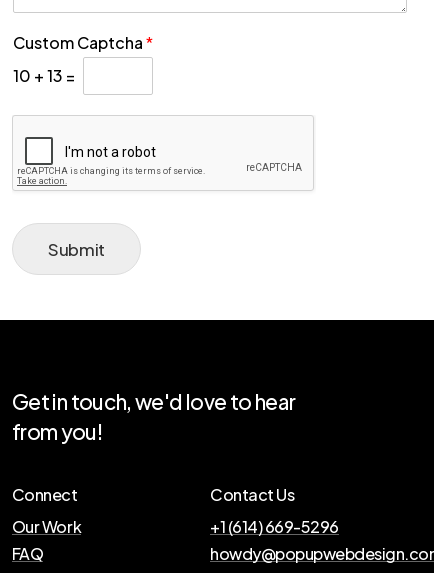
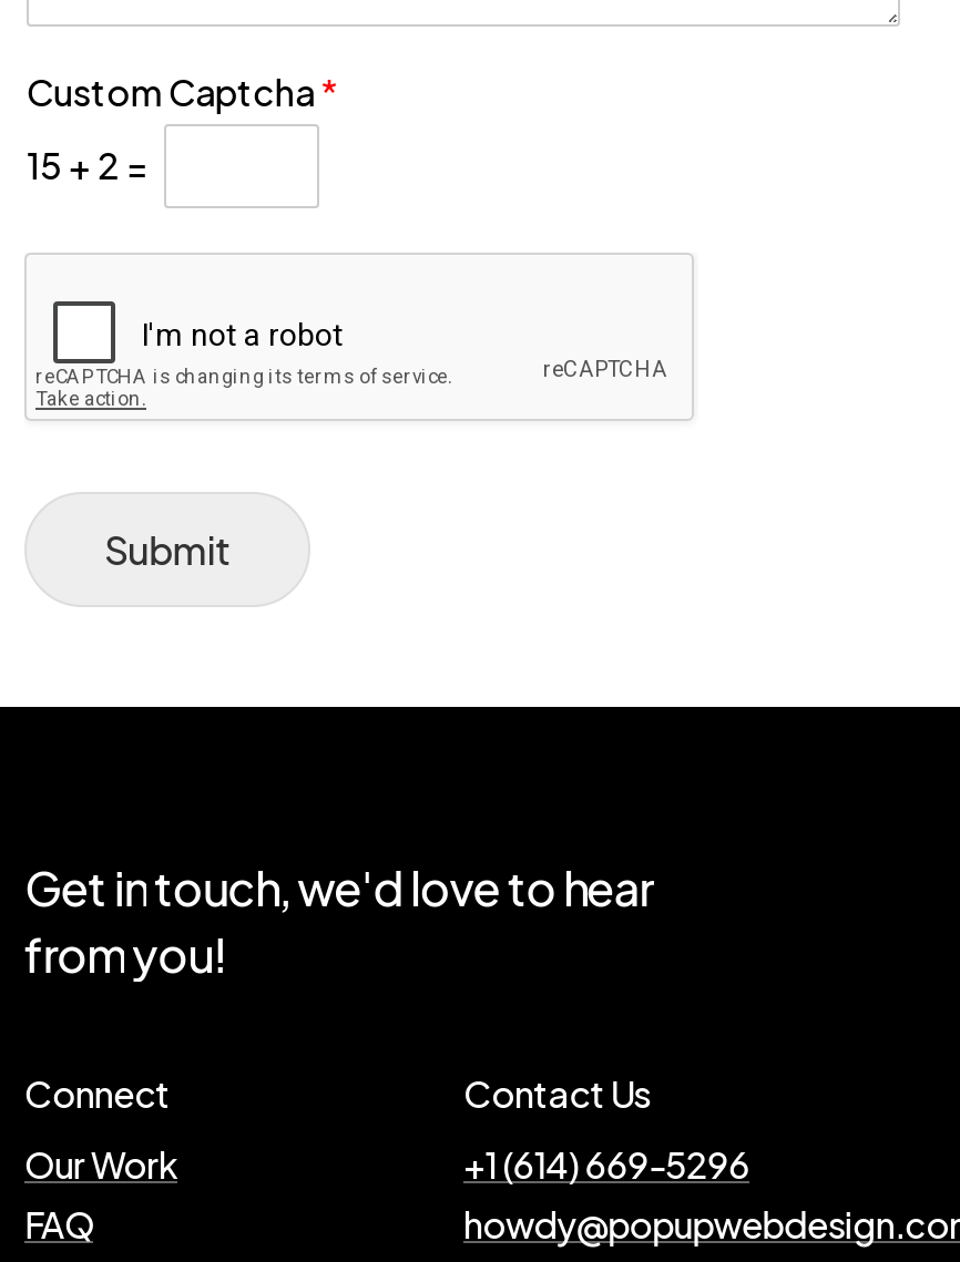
- 10 + 13 =
+ 15 + 2 =
